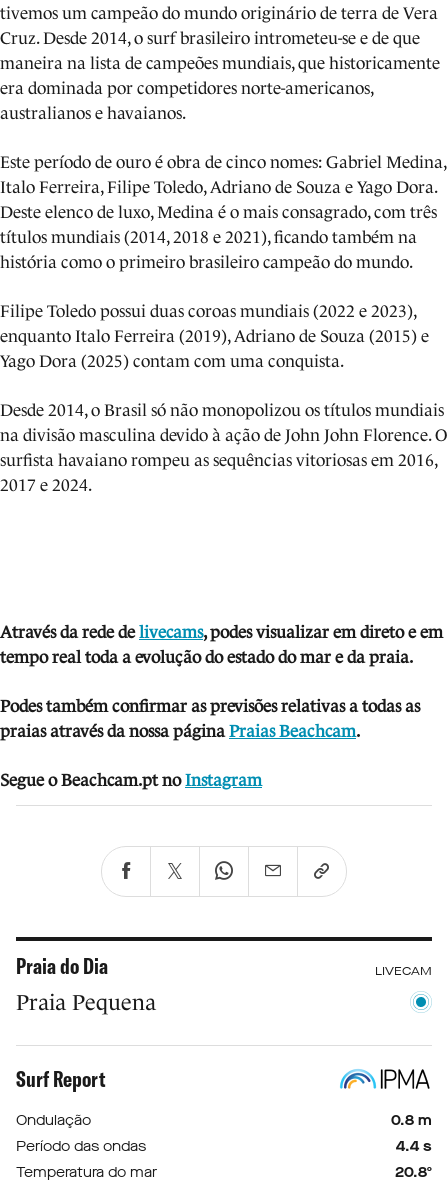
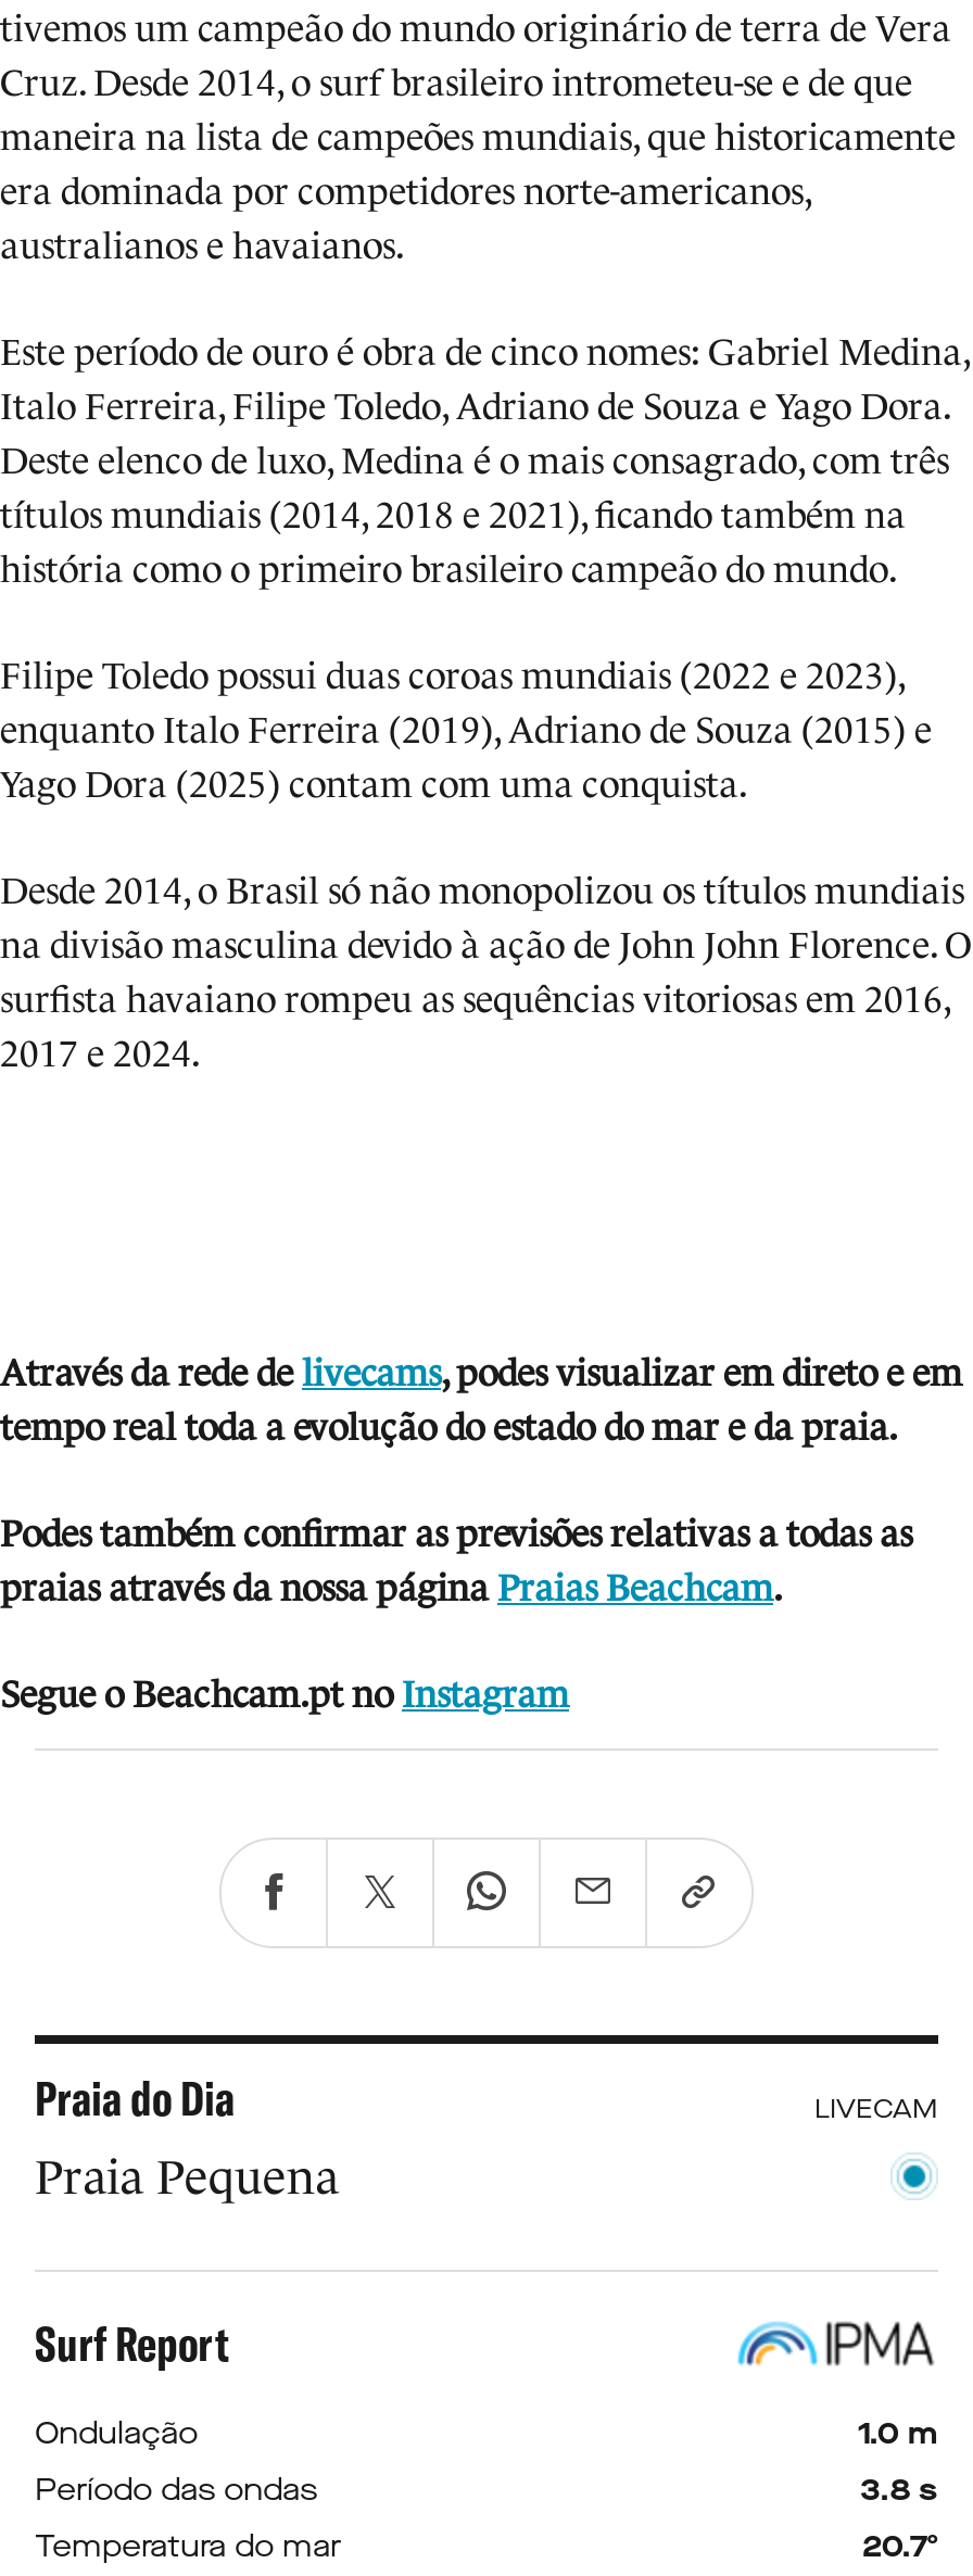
- 0.8 m
+ 1.0 m

- 4.4 s
+ 3.8 s

- 20.8º
+ 20.7º
